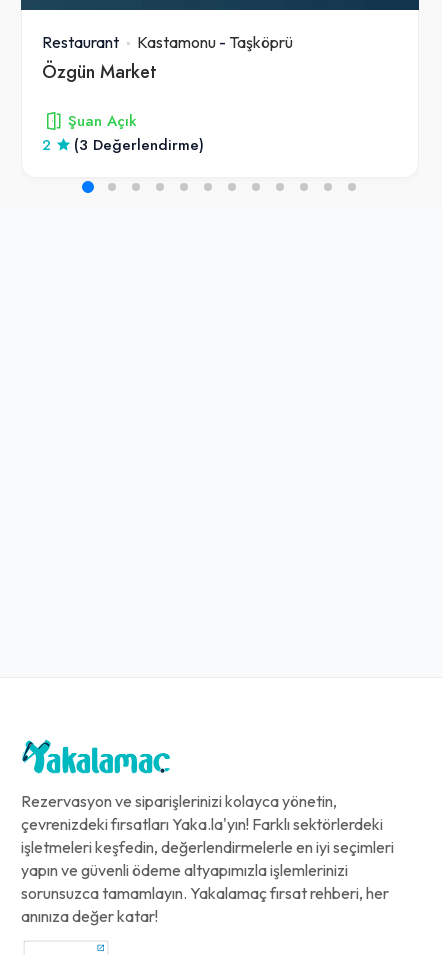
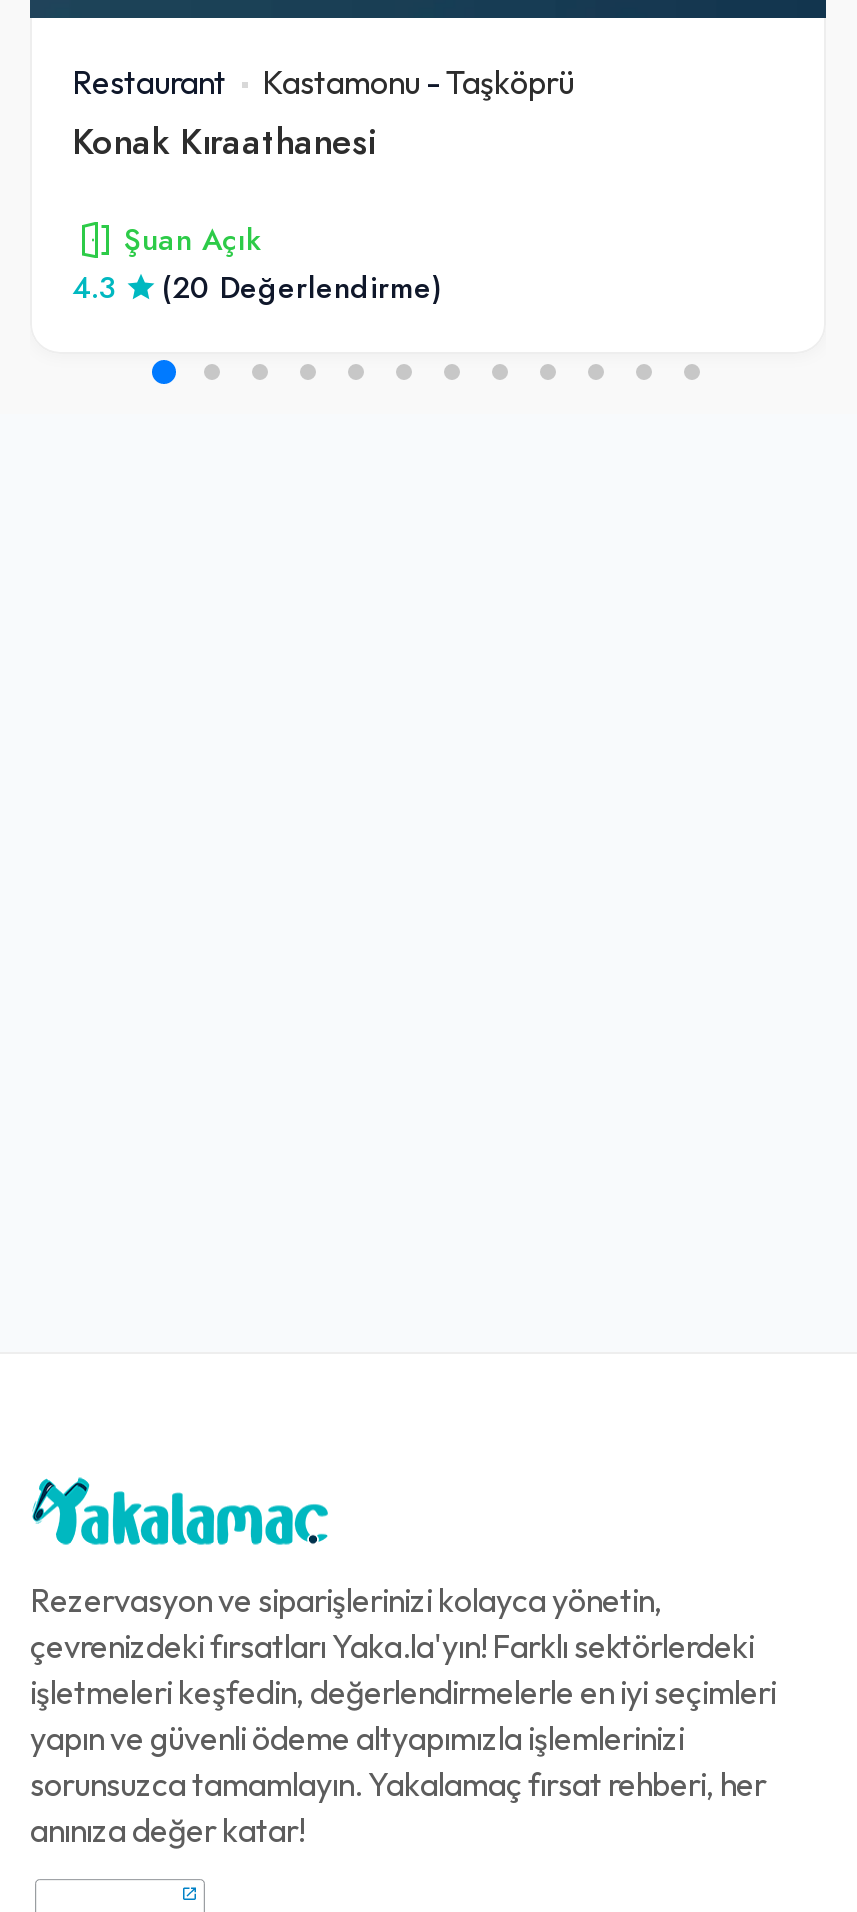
- Özgün Market
+ Konak Kıraathanesi

- 2
+ 4.3

- (3 Değerlendirme)
+ (20 Değerlendirme)
